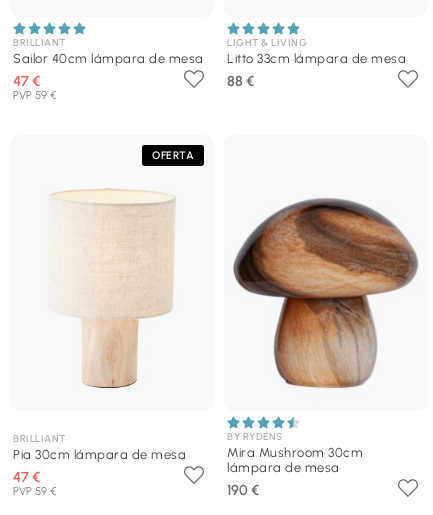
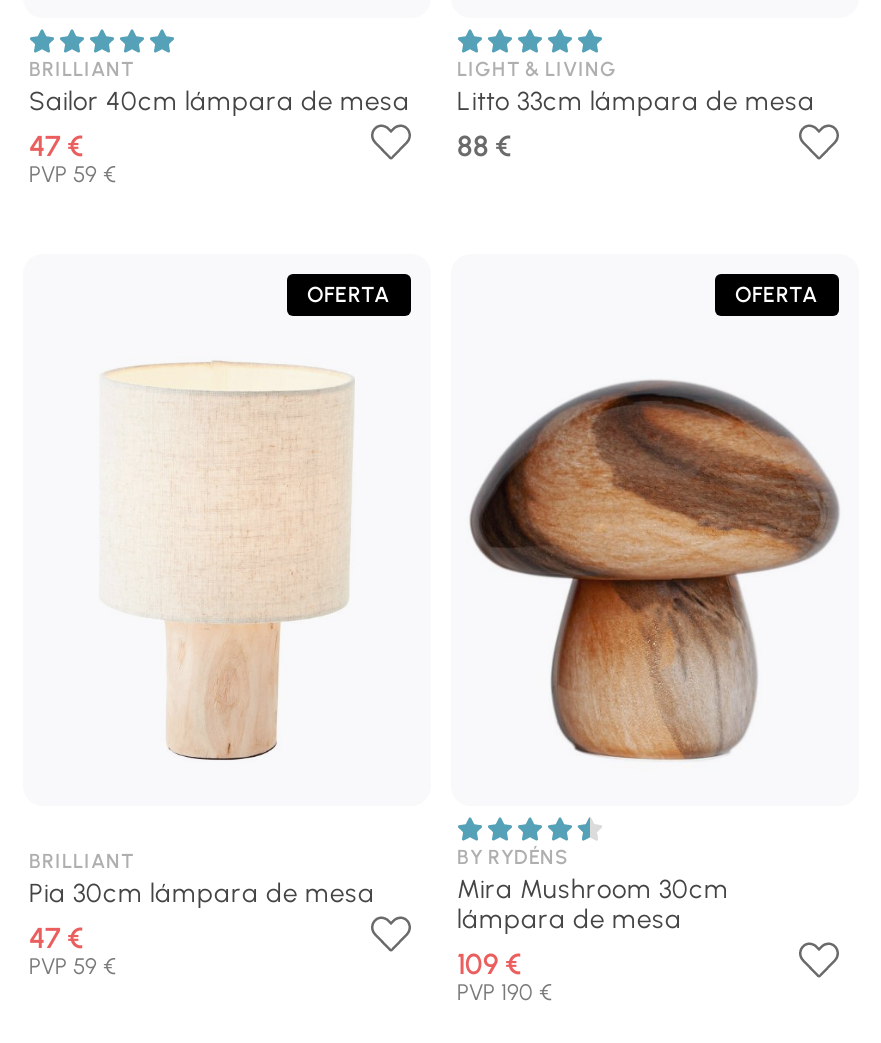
+ OFERTA

- 190 €
+ 109 €
+ PVP 190 €
